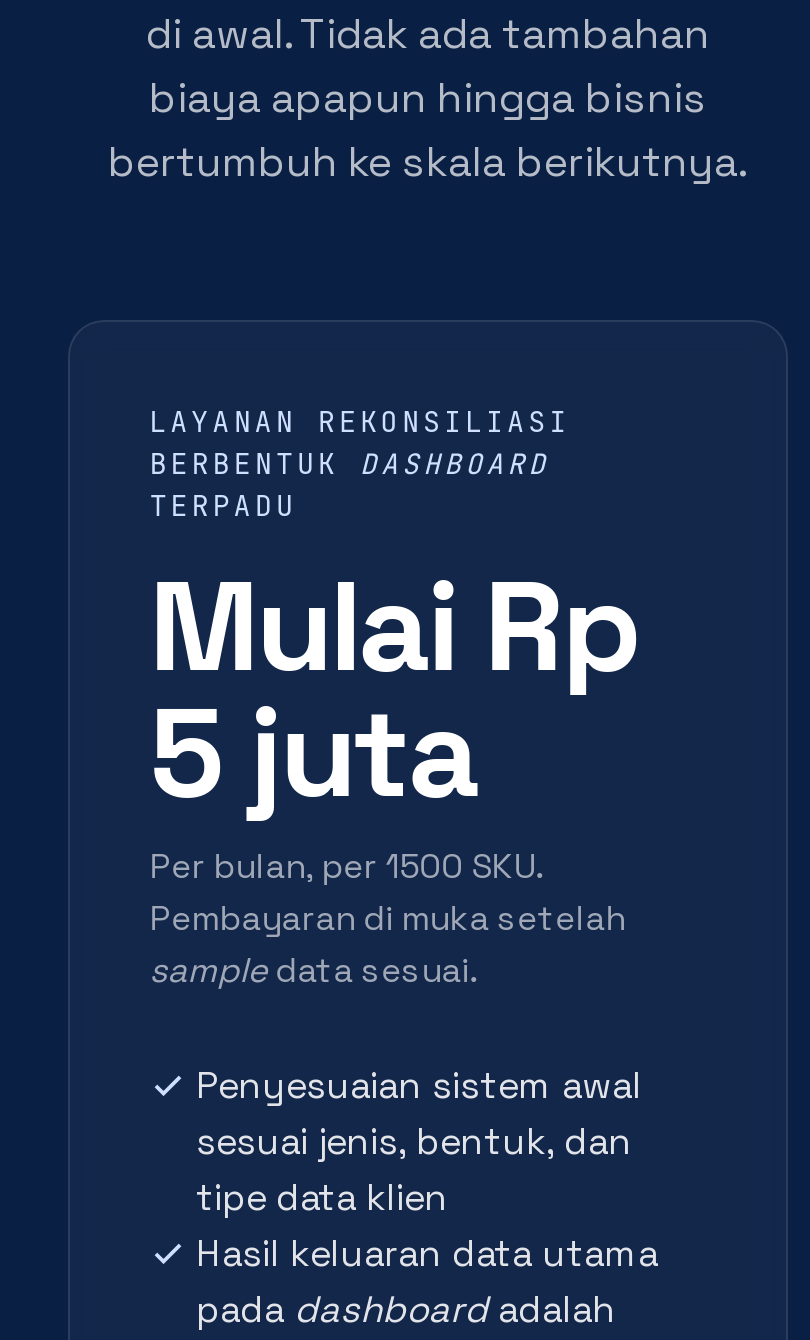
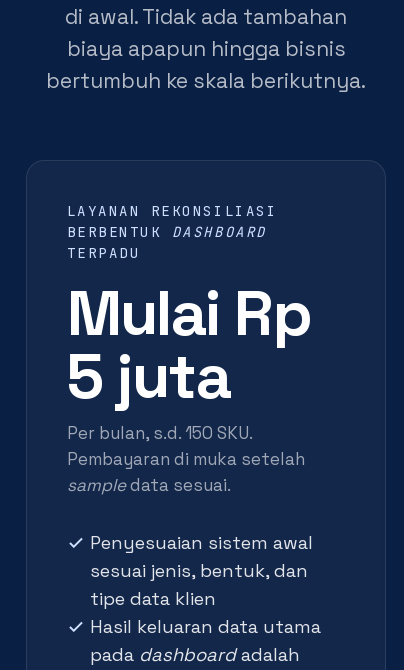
- Per bulan, per 1500 SKU.
+ Per bulan, s.d. 150 SKU.
